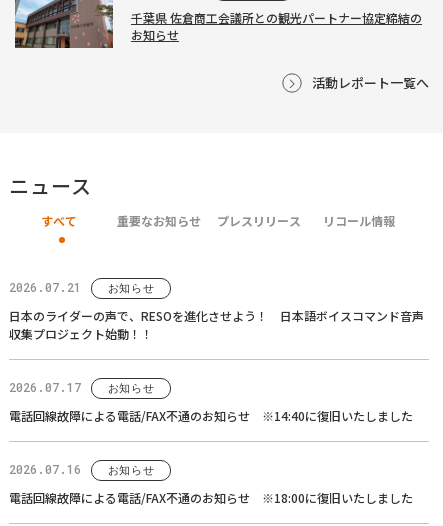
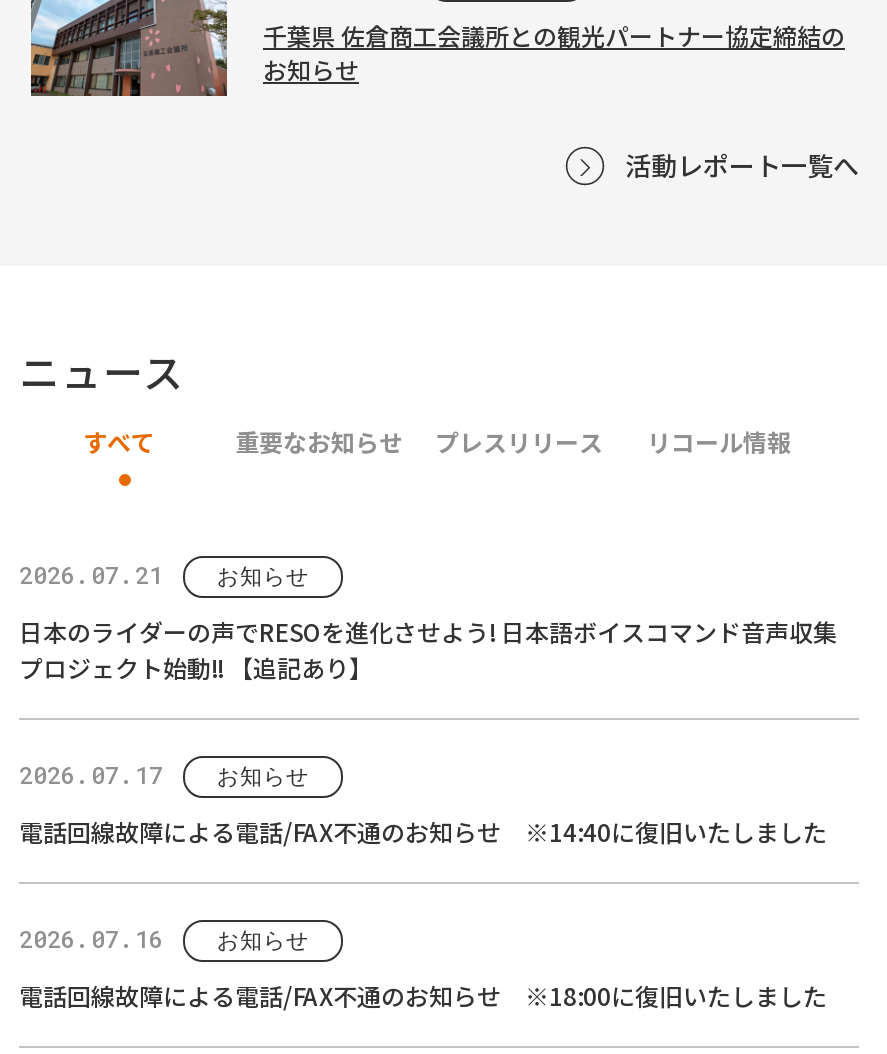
- 日本のライダーの声で、RESOを進化させよう！ 日本語ボイスコマンド音声
- 収集プロジェクト始動！！
+ 日本のライダーの声でRESOを進化させよう! 日本語ボイスコマンド音声収集
+ プロジェクト始動!! 【追記あり】
